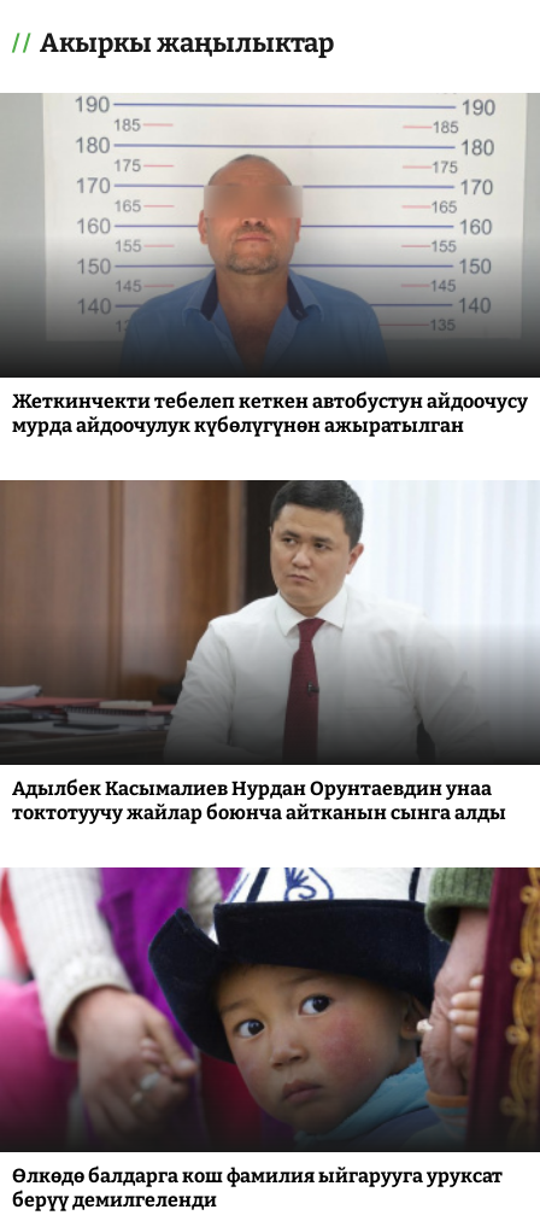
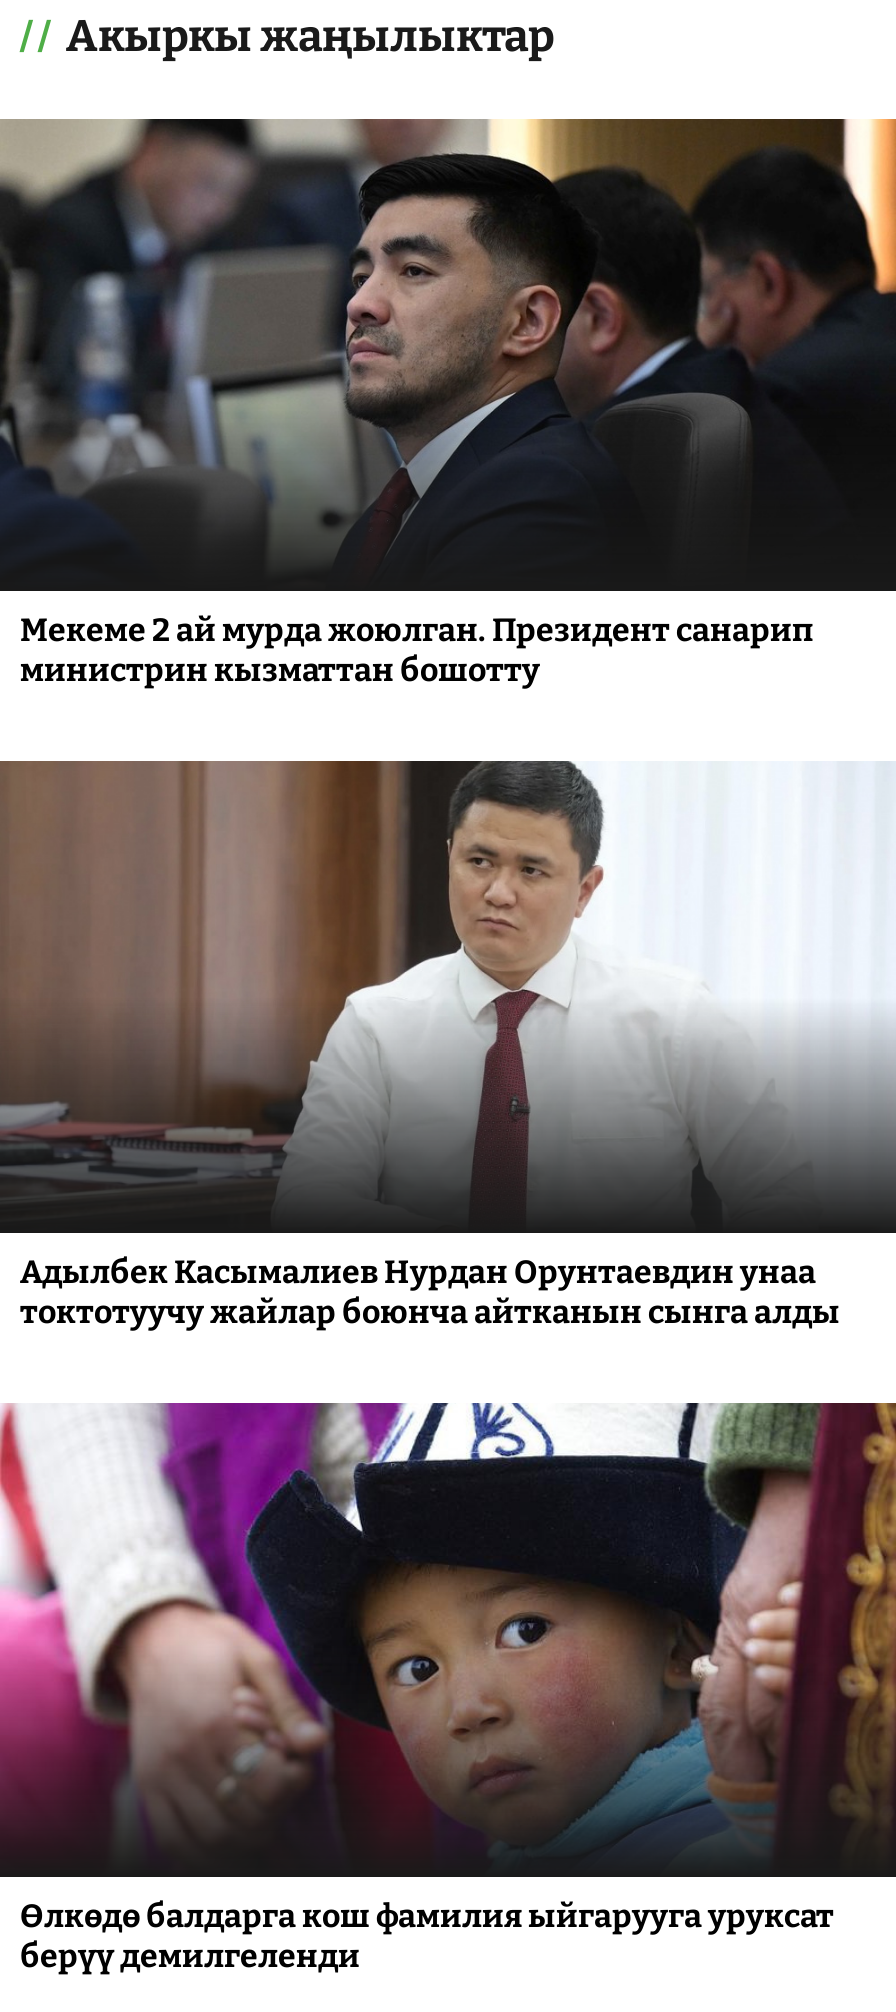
- [image]
- Жеткинчекти тебелеп кеткен автобустун айдоочусу
- мурда айдоочулук күбөлүгүнөн ажыратылган
+ [image]
+ Мекеме 2 ай мурда жоюлган. Президент санарип
+ министрин кызматтан бошотту
